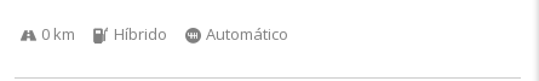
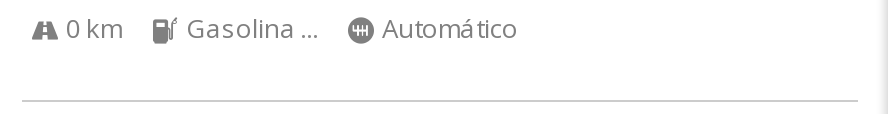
- Híbrido
+ Gasolina ...
